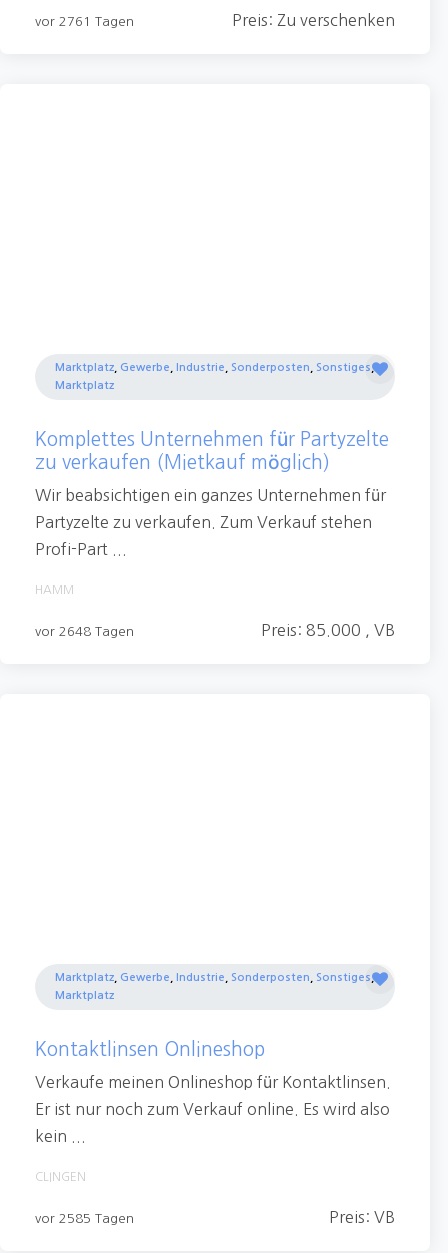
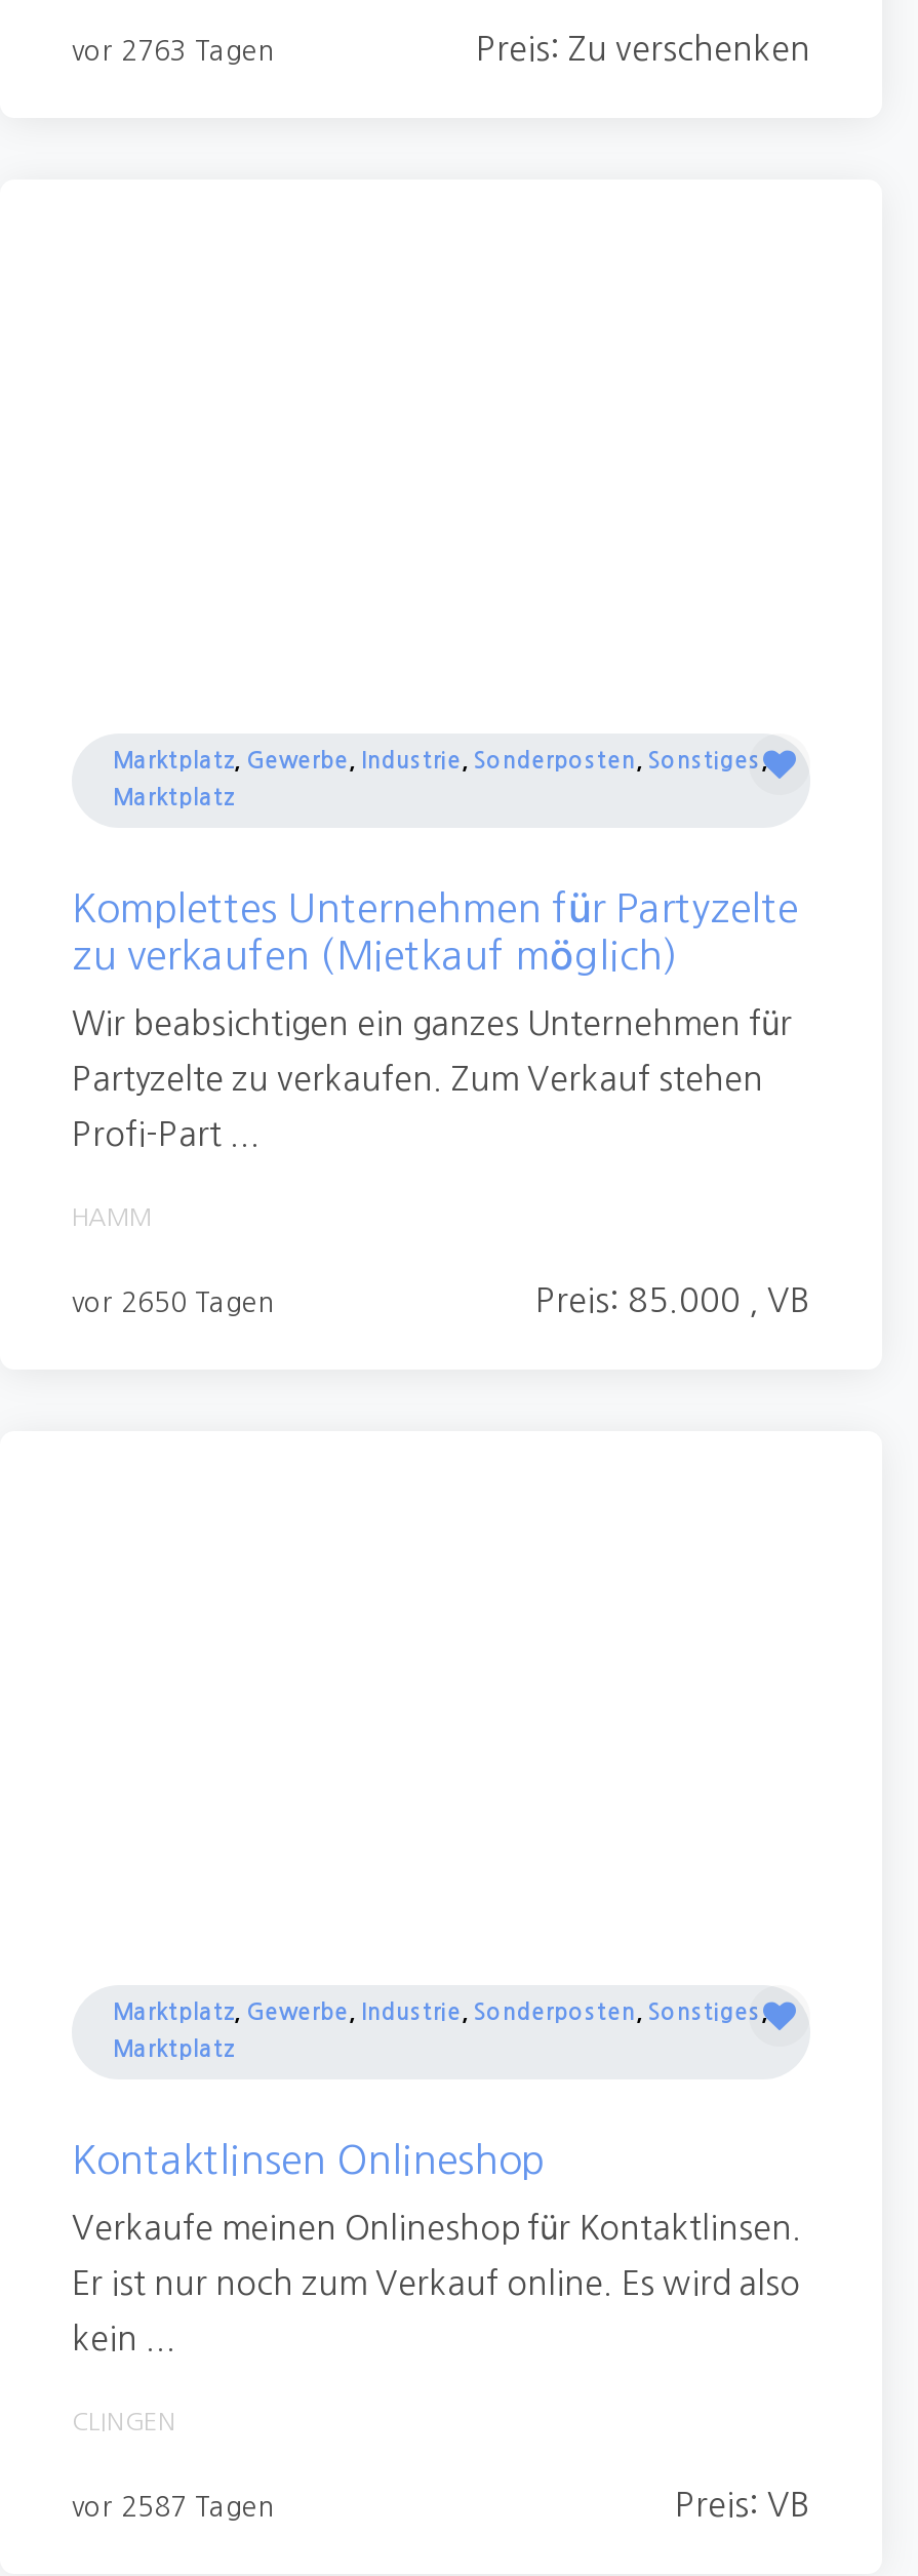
- vor 2761 Tagen
+ vor 2763 Tagen

- vor 2648 Tagen
+ vor 2650 Tagen

- vor 2585 Tagen
+ vor 2587 Tagen
